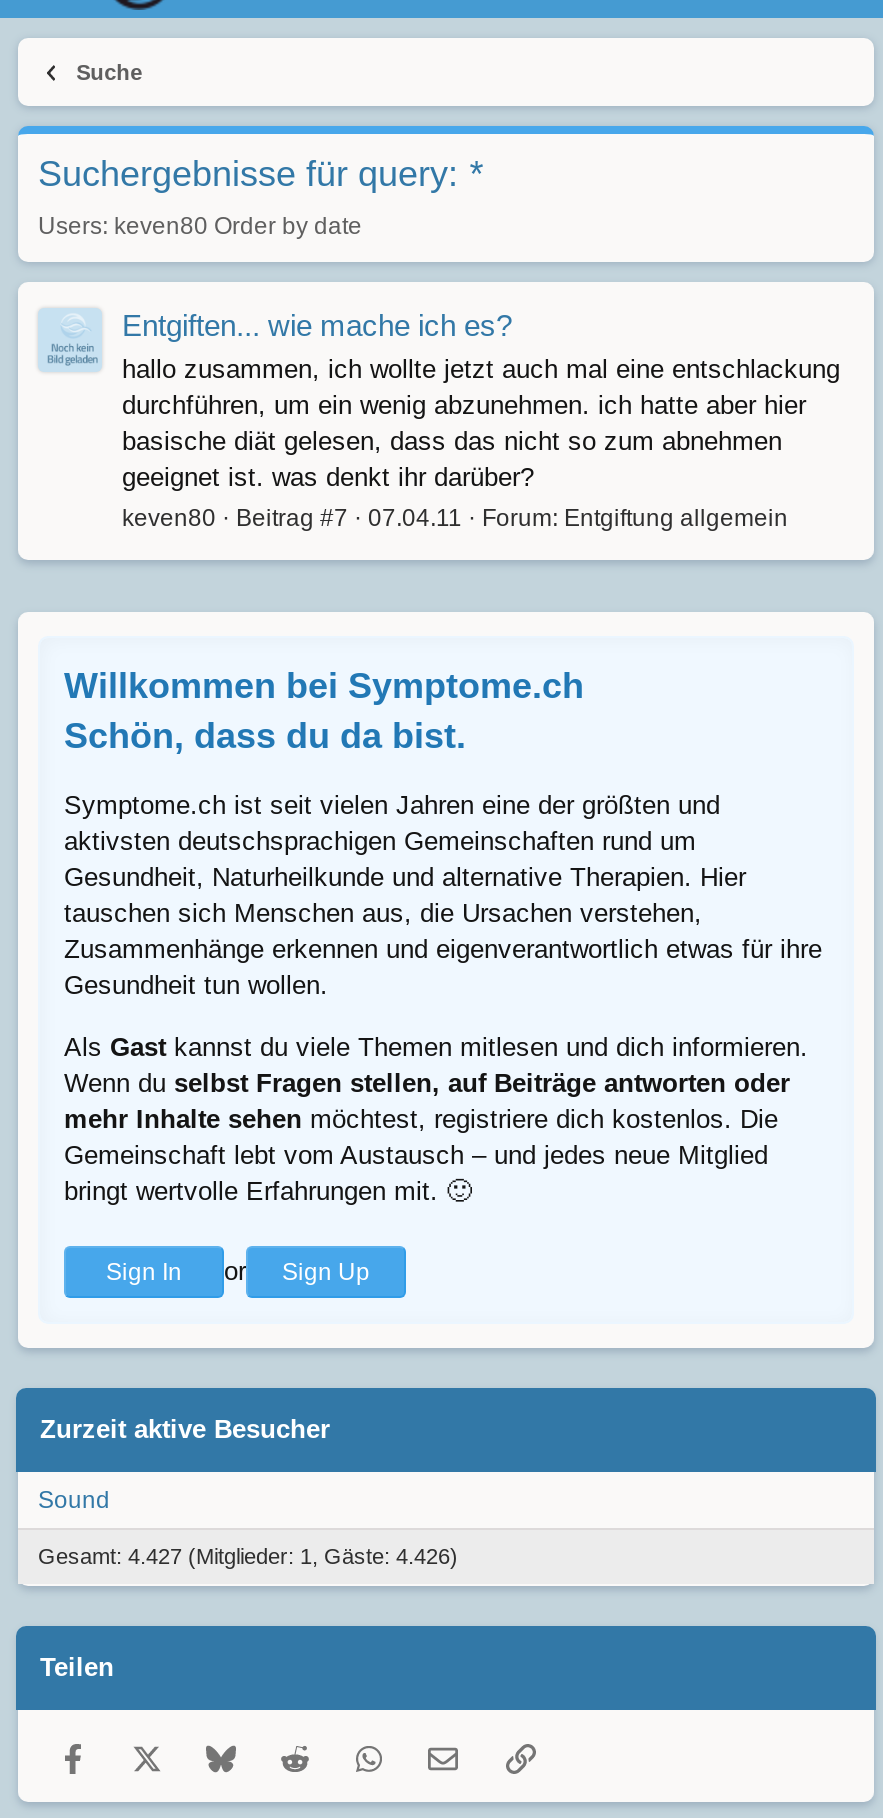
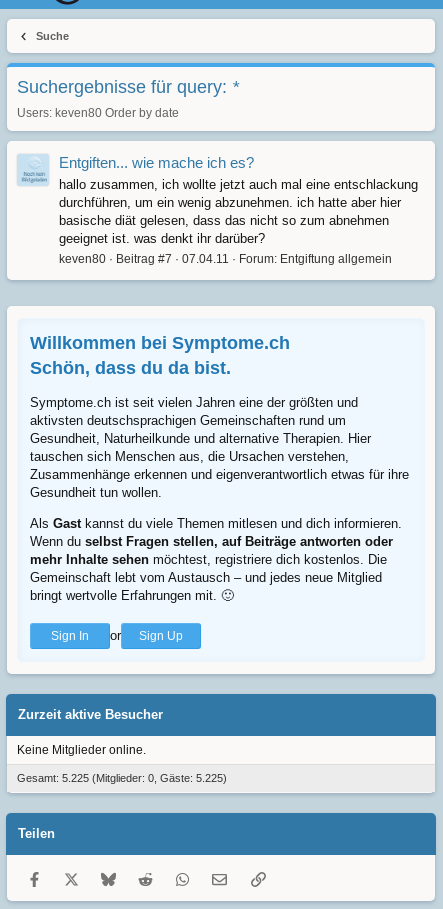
- Sound
+ Keine Mitglieder online.

- Gesamt: 4.427 (Mitglieder: 1, Gäste: 4.426)
+ Gesamt: 5.225 (Mitglieder: 0, Gäste: 5.225)
